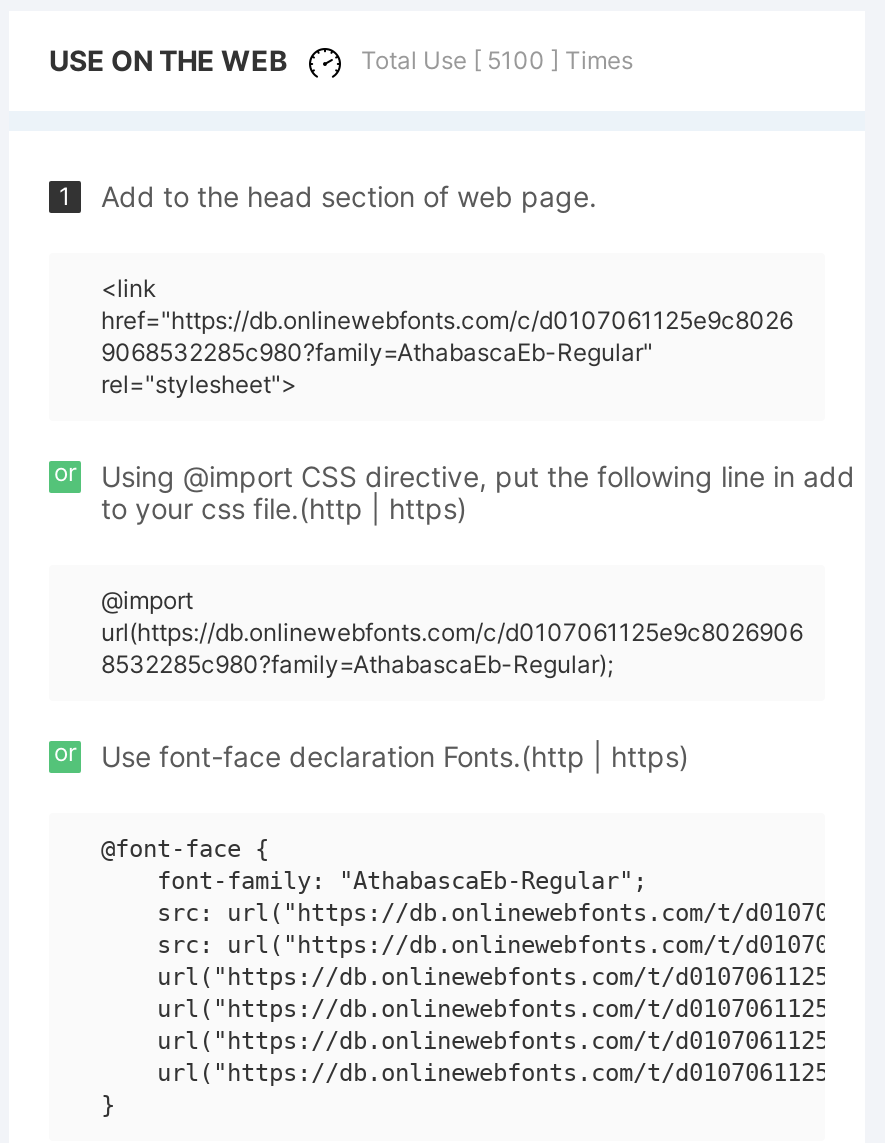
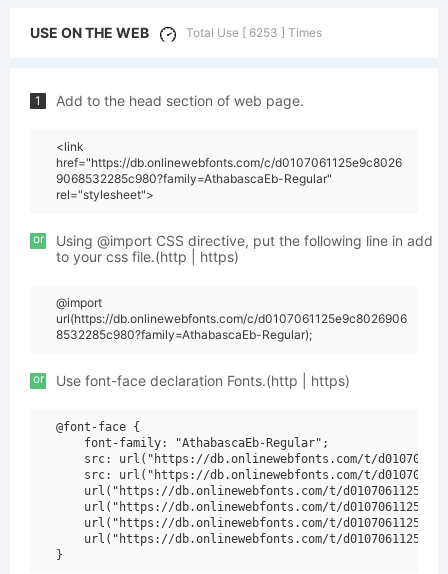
- Total Use [ 5100 ] Times
+ Total Use [ 6253 ] Times
